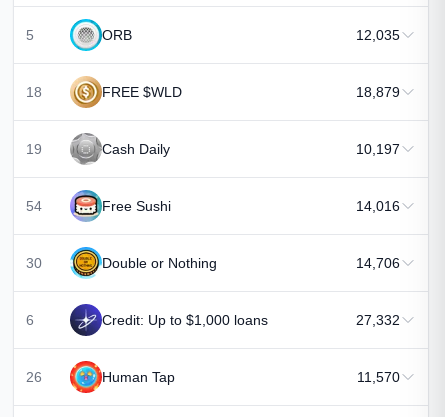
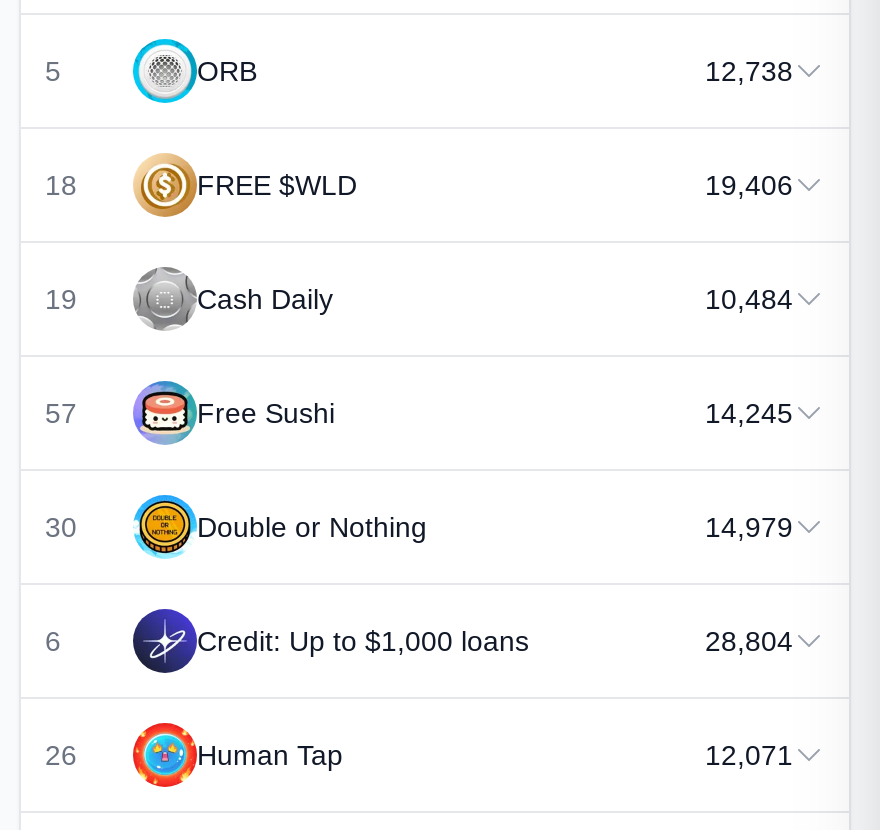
- 12,035
+ 12,738

- 18,879
+ 19,406

- 10,197
+ 10,484

- 54
+ 57

- 14,016
+ 14,245

- 14,706
+ 14,979

- 27,332
+ 28,804

- 11,570
+ 12,071
